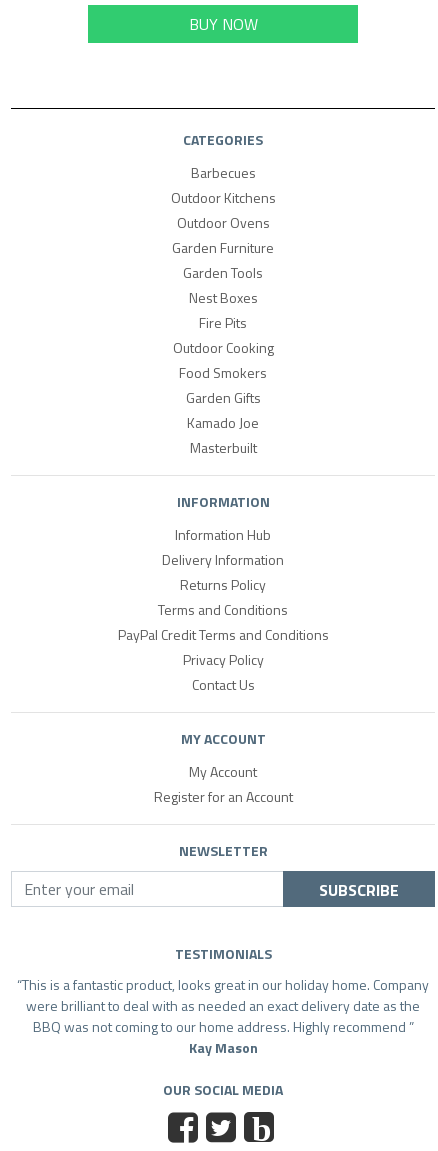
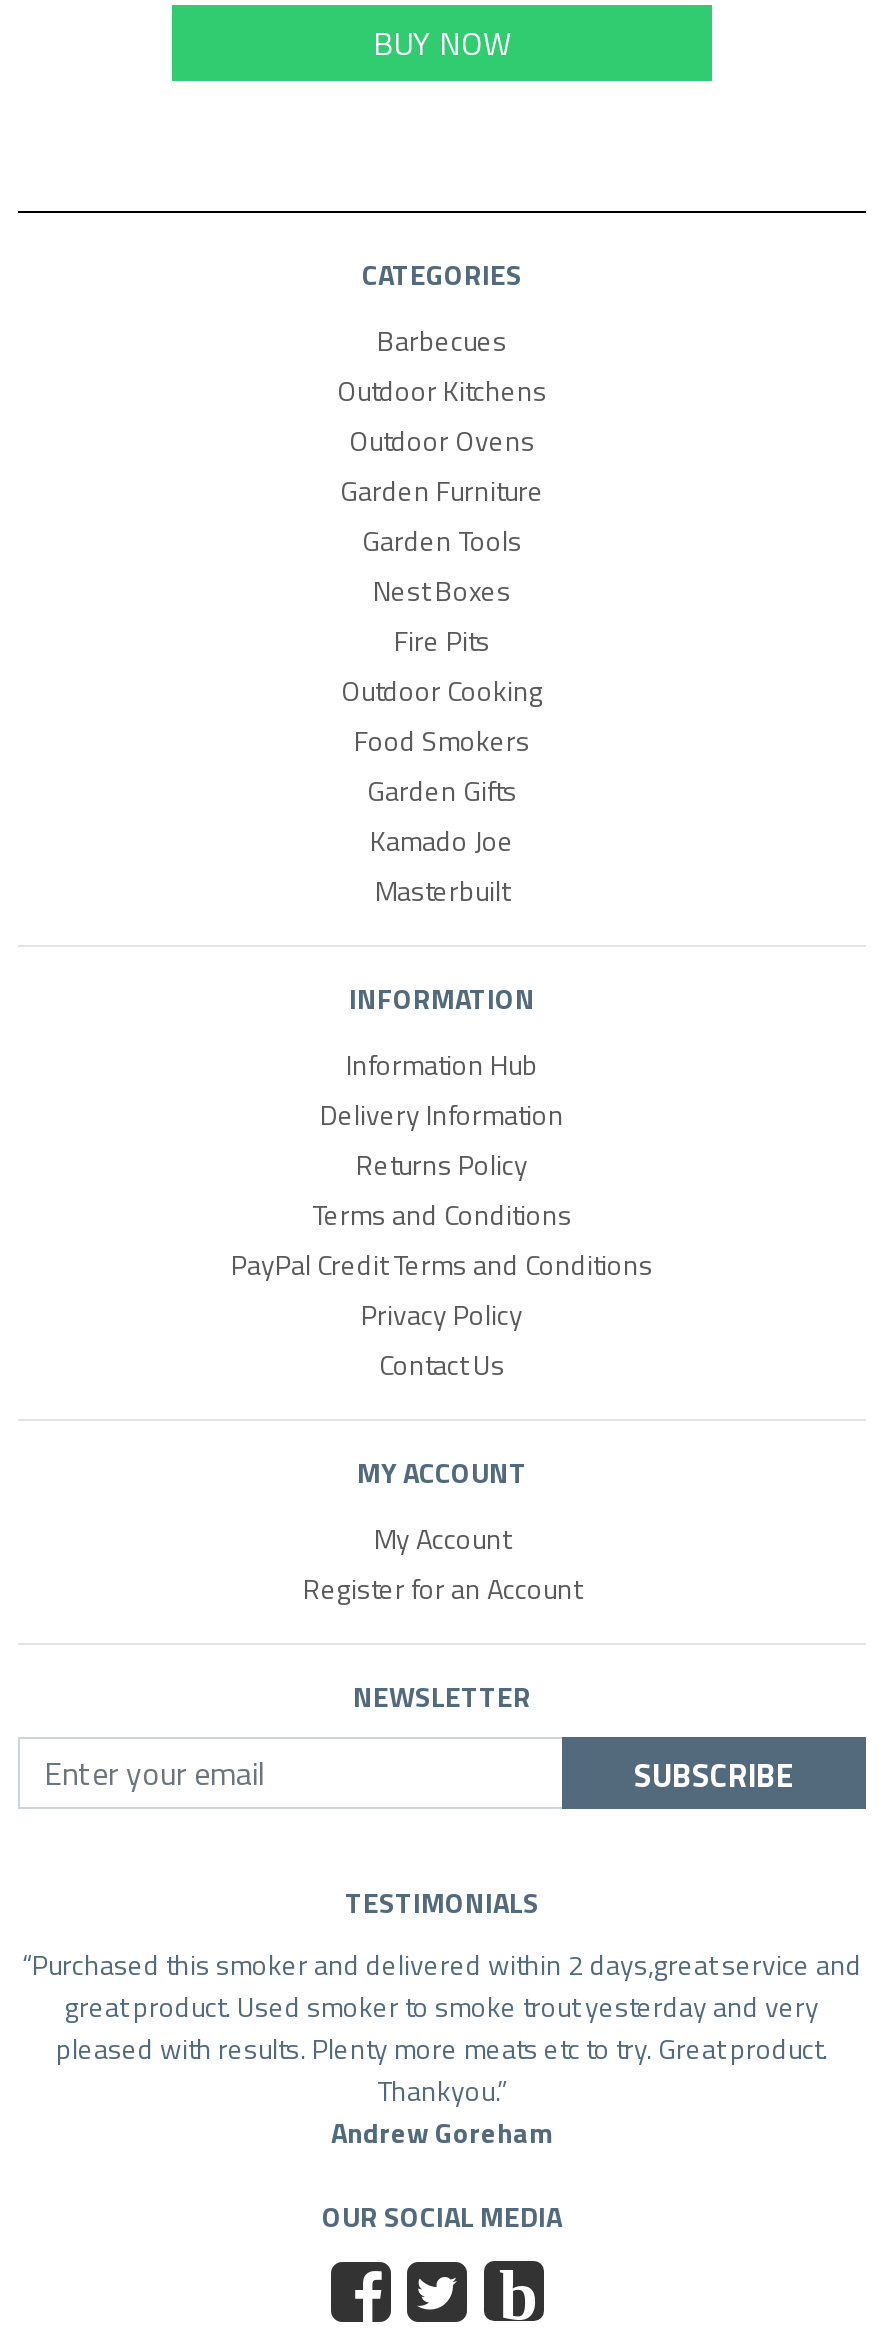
- This is a fantastic product, looks great in our holiday home. Company
- were brilliant to deal with as needed an exact delivery date as the
- BBQ was not coming to our home address. Highly recommend
- Kay Mason
+ Purchased this smoker and delivered within 2 days,great service and
+ great product. Used smoker to smoke trout yesterday and very
+ pleased with results. Plenty more meats etc to try. Great product.
+ Thankyou.
+ Andrew Goreham
